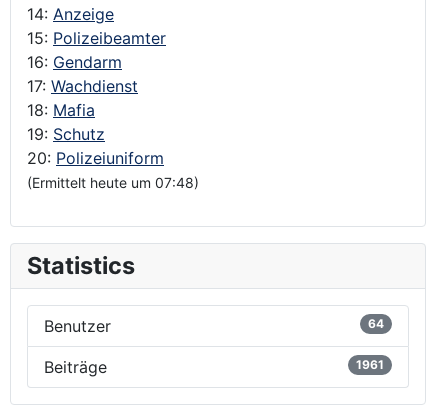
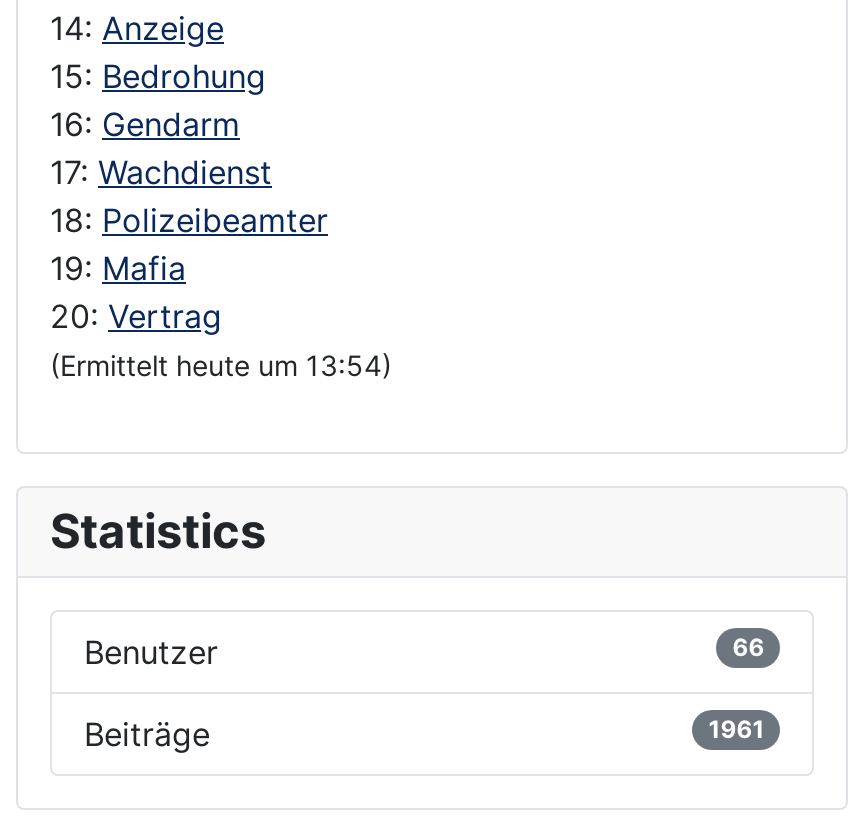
- 15: Polizeibeamter
+ 15: Bedrohung

- 18: Mafia
- 19: Schutz
- 20: Polizeiuniform
- (Ermittelt heute um 07:48)
+ 18: Polizeibeamter
+ 19: Mafia
+ 20: Vertrag
+ (Ermittelt heute um 13:54)

- 64
+ 66
